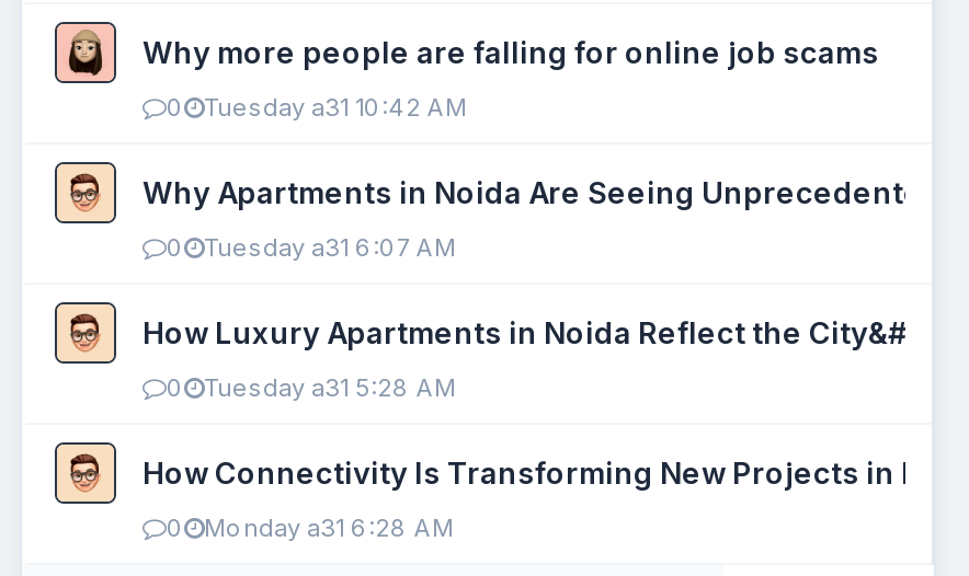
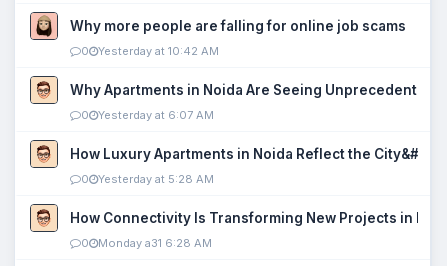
- Tuesday a31 10:42 AM
+ Yesterday at 10:42 AM

- Tuesday a31 6:07 AM
+ Yesterday at 6:07 AM

- Tuesday a31 5:28 AM
+ Yesterday at 5:28 AM
